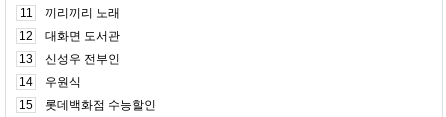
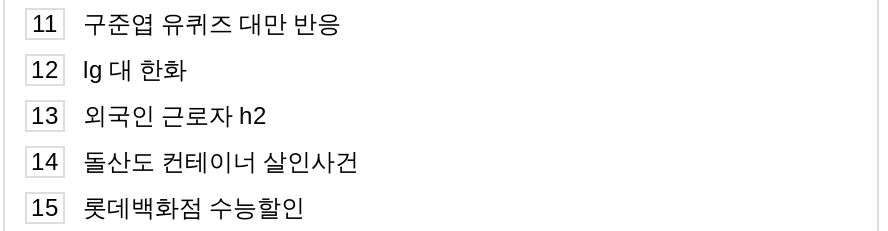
- 끼리끼리 노래
+ 구준엽 유퀴즈 대만 반응

- 대화면 도서관
+ lg 대 한화

- 신성우 전부인
+ 외국인 근로자 h2

- 우원식
+ 돌산도 컨테이너 살인사건
